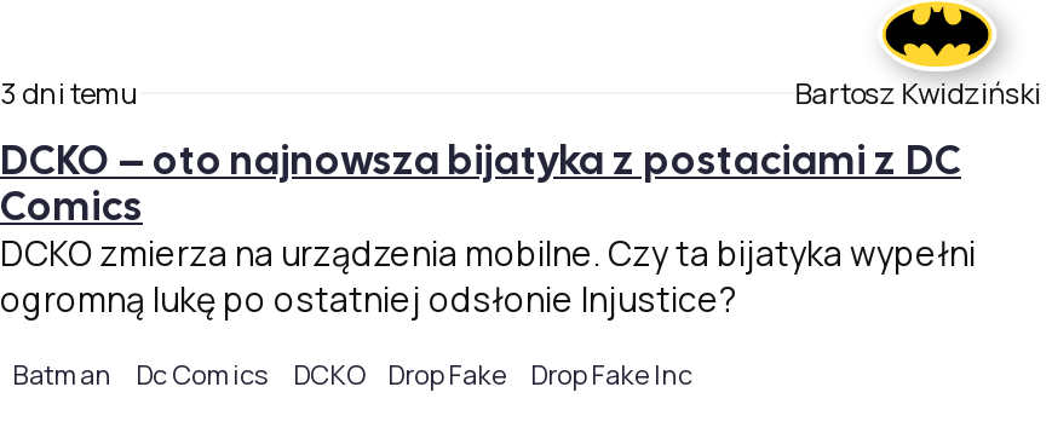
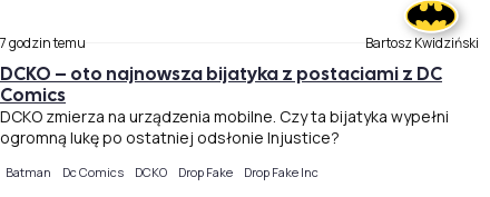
- 3 dni temu
+ 7 godzin temu
